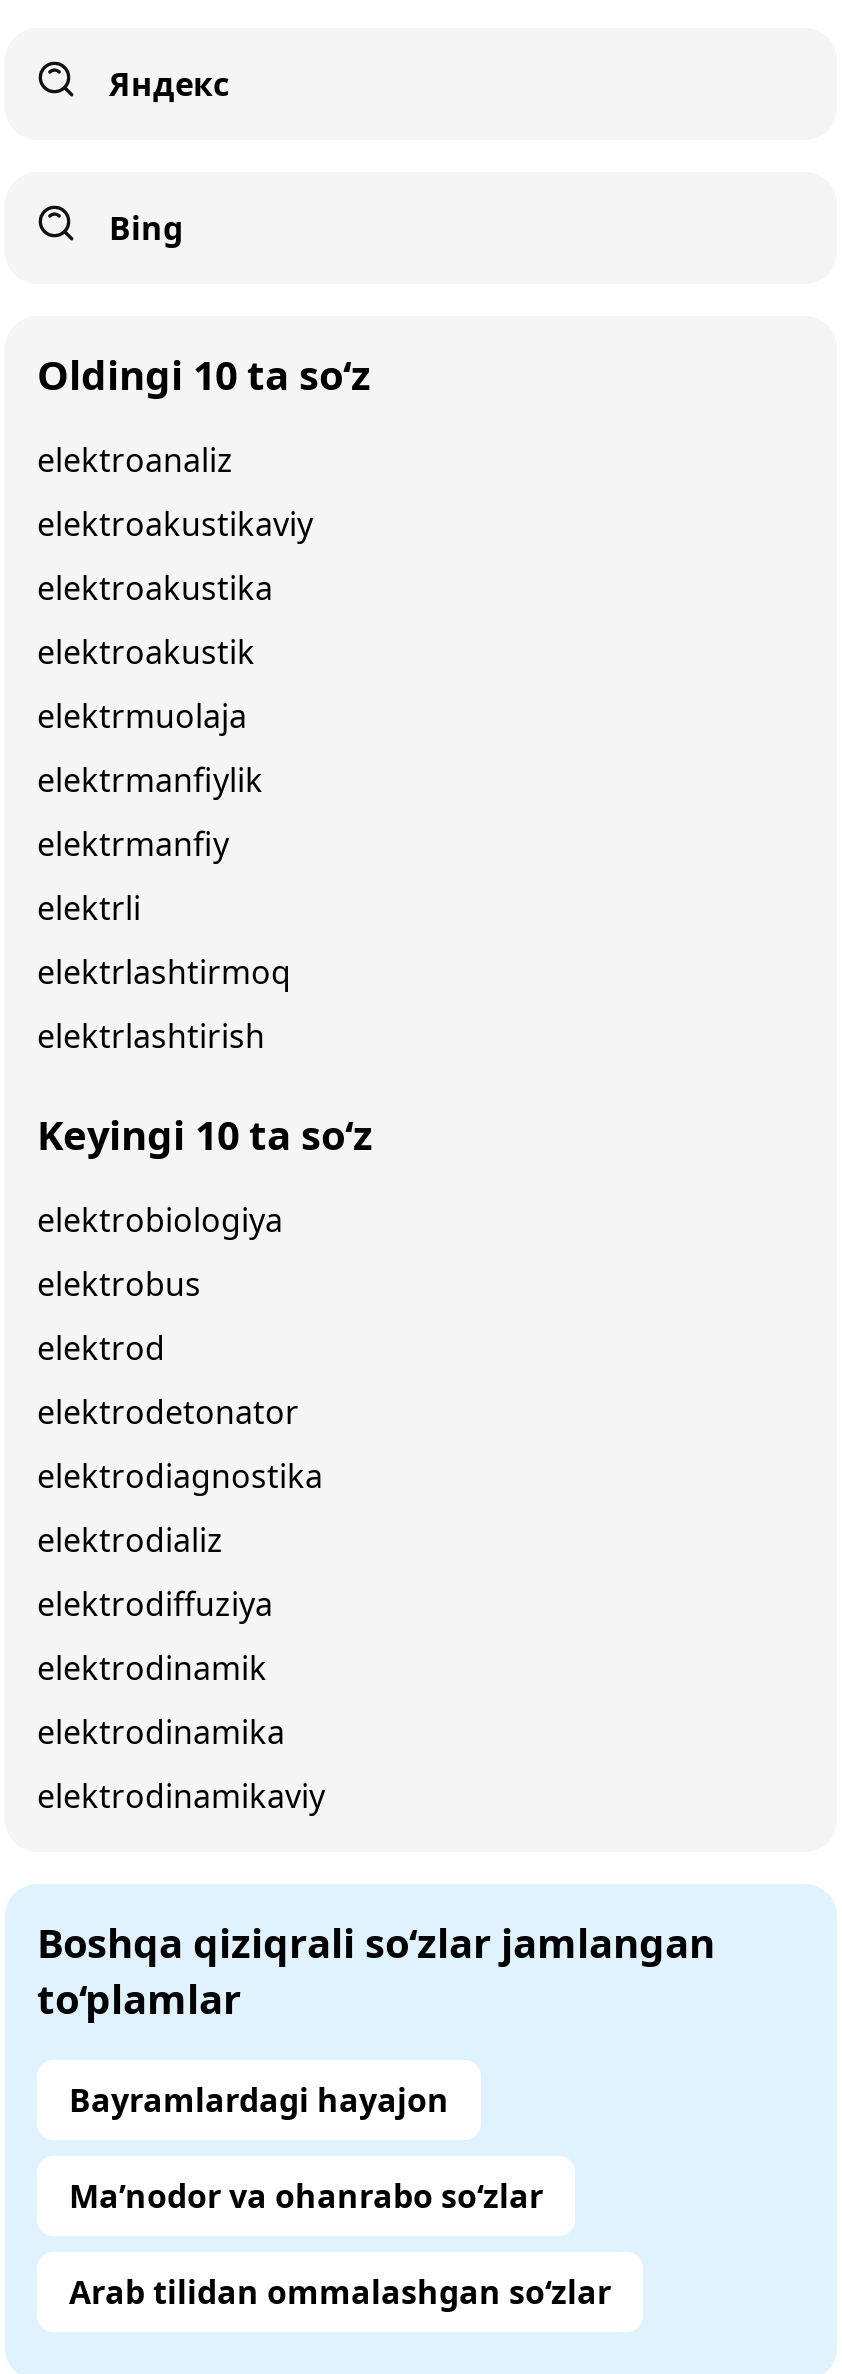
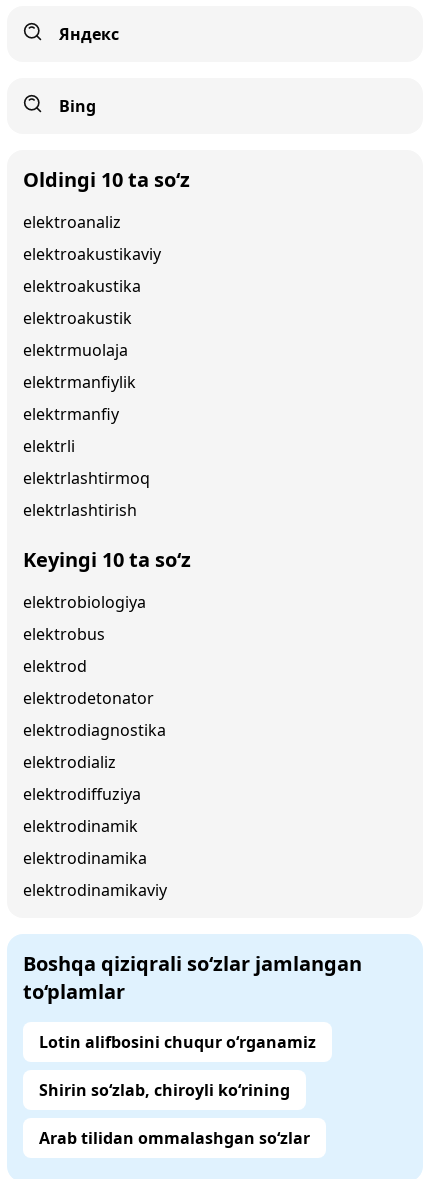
- Bayramlardagi hayajon
+ Lotin alifbosini chuqur o‘rganamiz

- Ma’nodor va ohanrabo so‘zlar
+ Shirin so‘zlab, chiroyli ko‘rining
